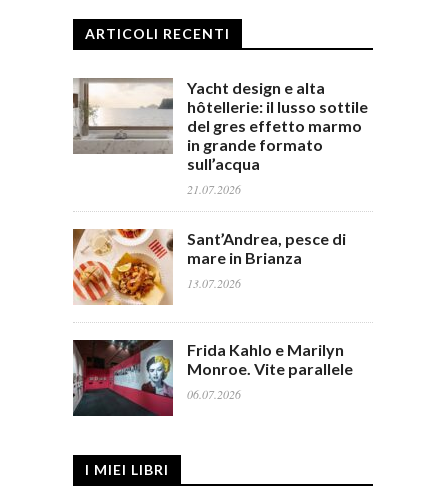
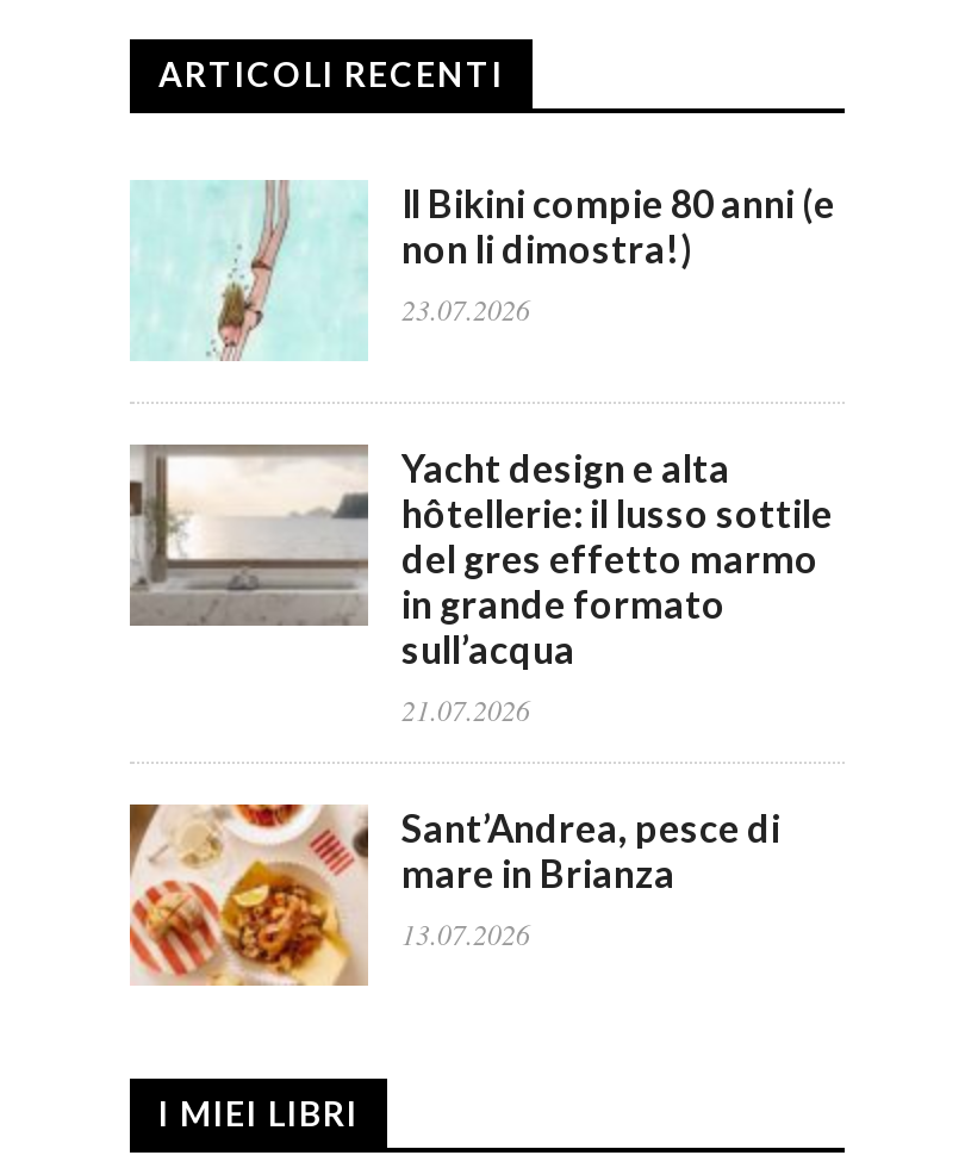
+ [image]
+ Il Bikini compie 80 anni (e
+ non li dimostra!)
+ 23.07.2026

moved down: [image] | Yacht design e alta | hôtellerie: il lusso sottile | ... | mare in Brianza | 13.07.2026

- [image]
- Frida Kahlo e Marilyn
- Monroe. Vite parallele
- 06.07.2026
